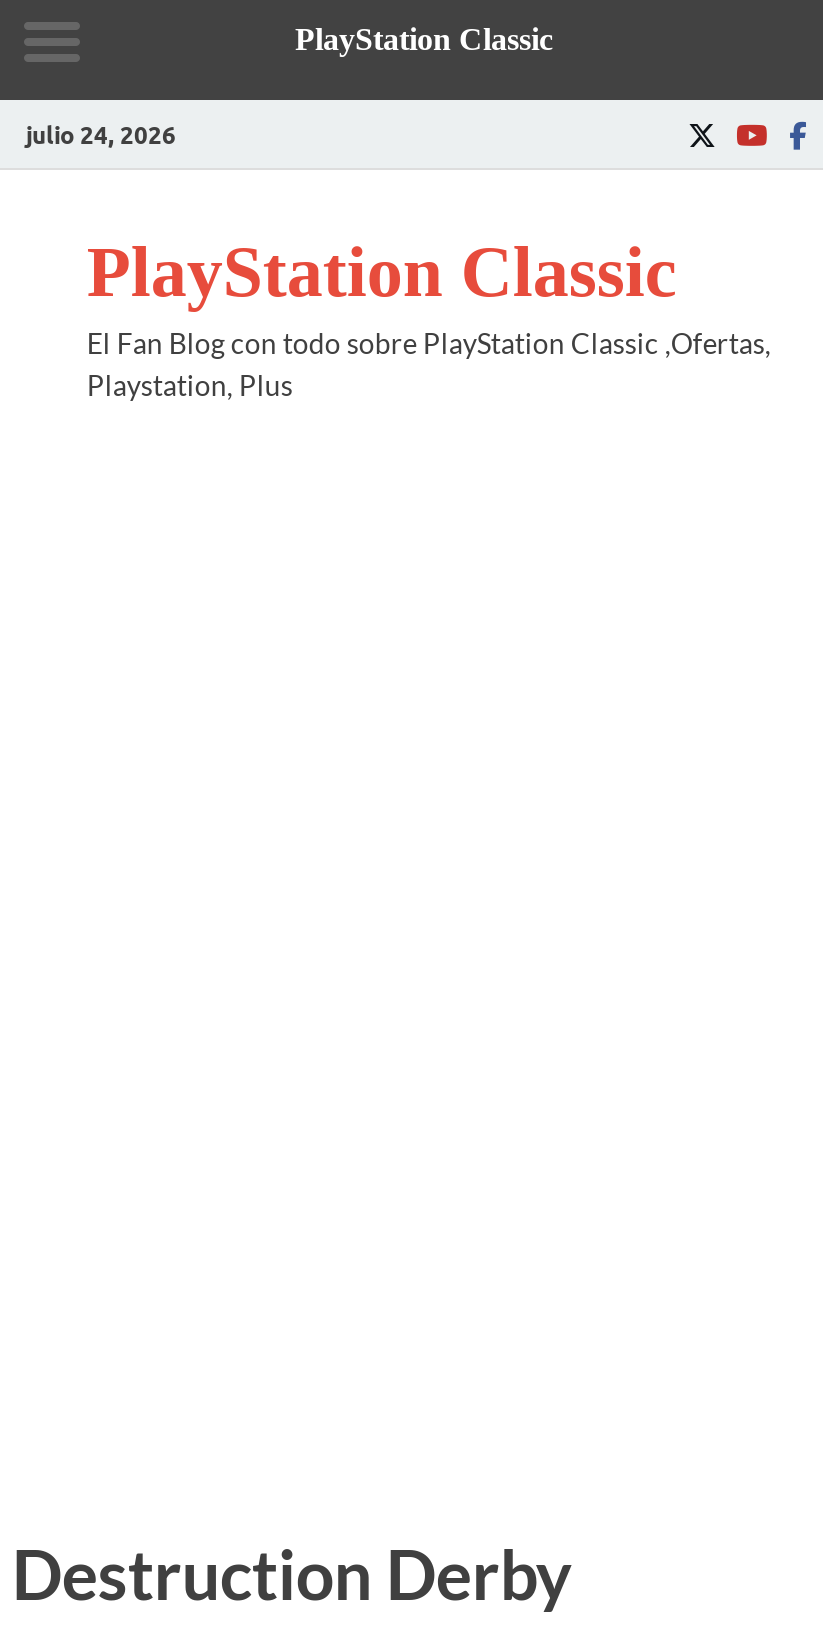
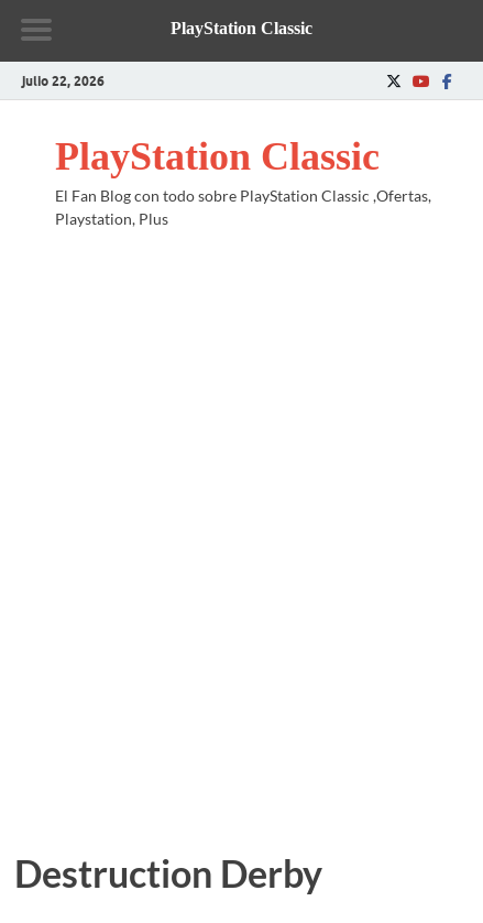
- julio 24, 2026
+ julio 22, 2026
